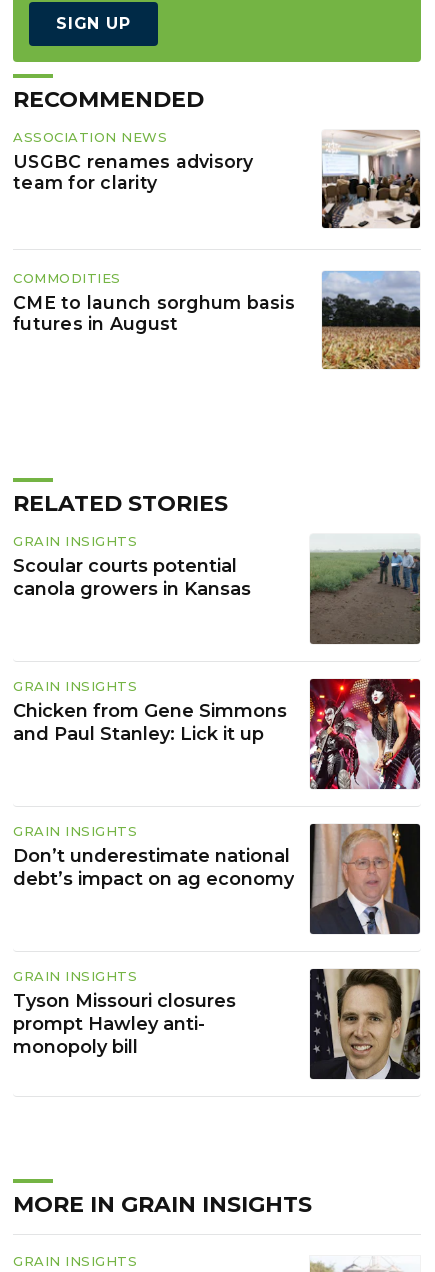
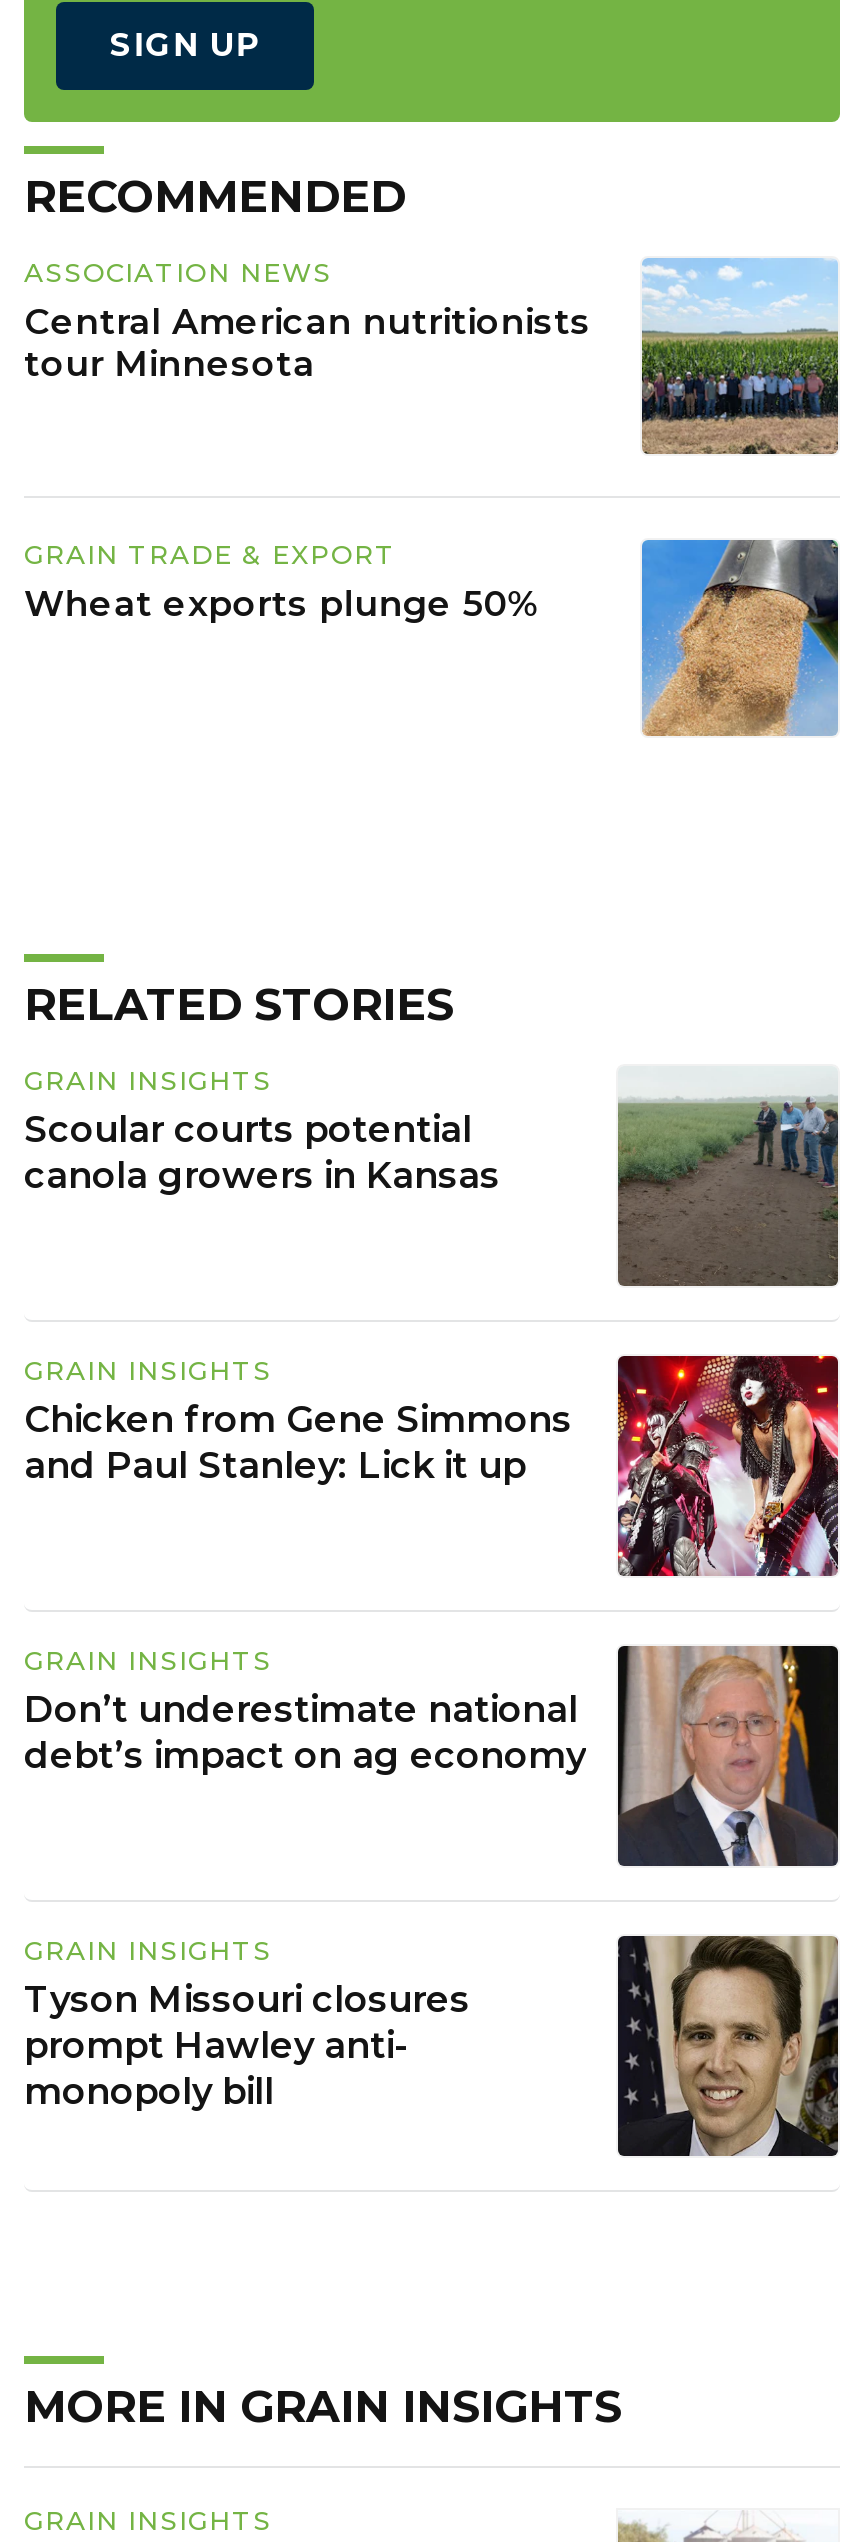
- [image]
+ [image]

- USGBC renames advisory
- team for clarity
+ Central American nutritionists
+ tour Minnesota

- COMMODITIES
- CME to launch sorghum basis
- futures in August
+ GRAIN TRADE & EXPORT
+ Wheat exports plunge 50%

- [image]
+ [image]
